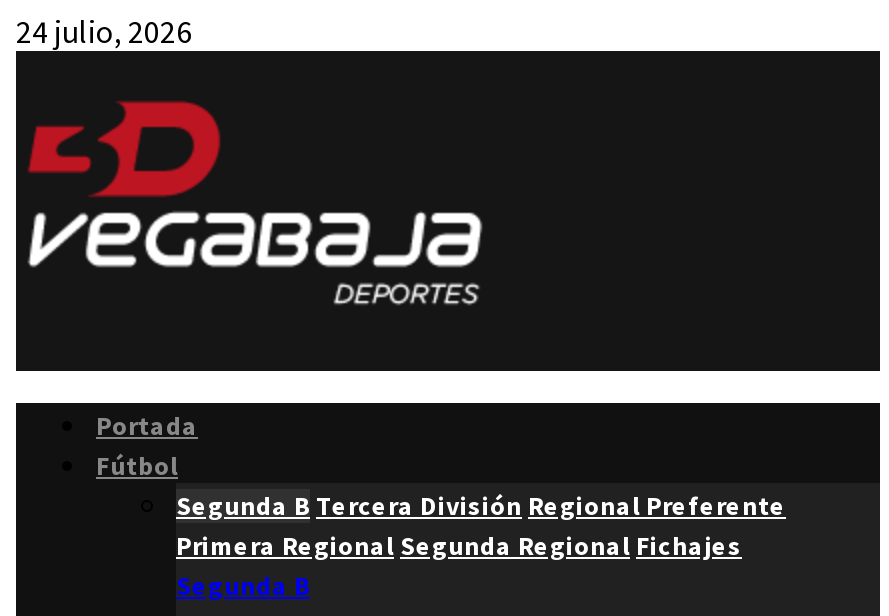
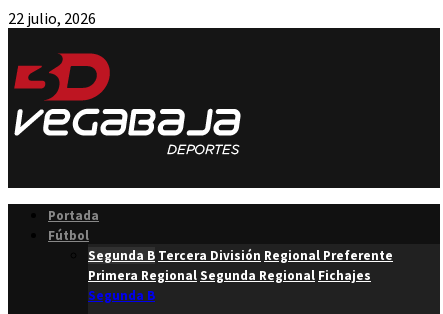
- 24 julio, 2026
+ 22 julio, 2026
